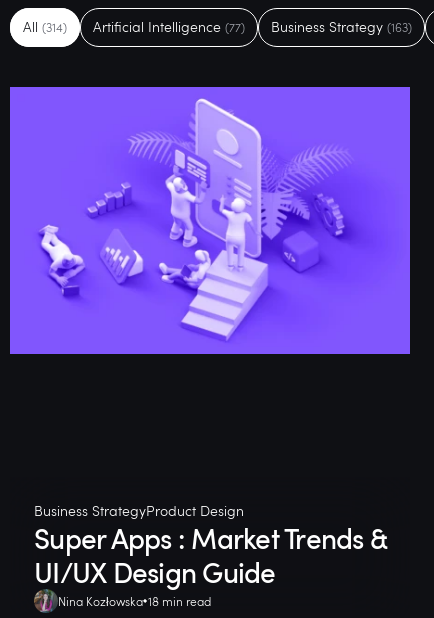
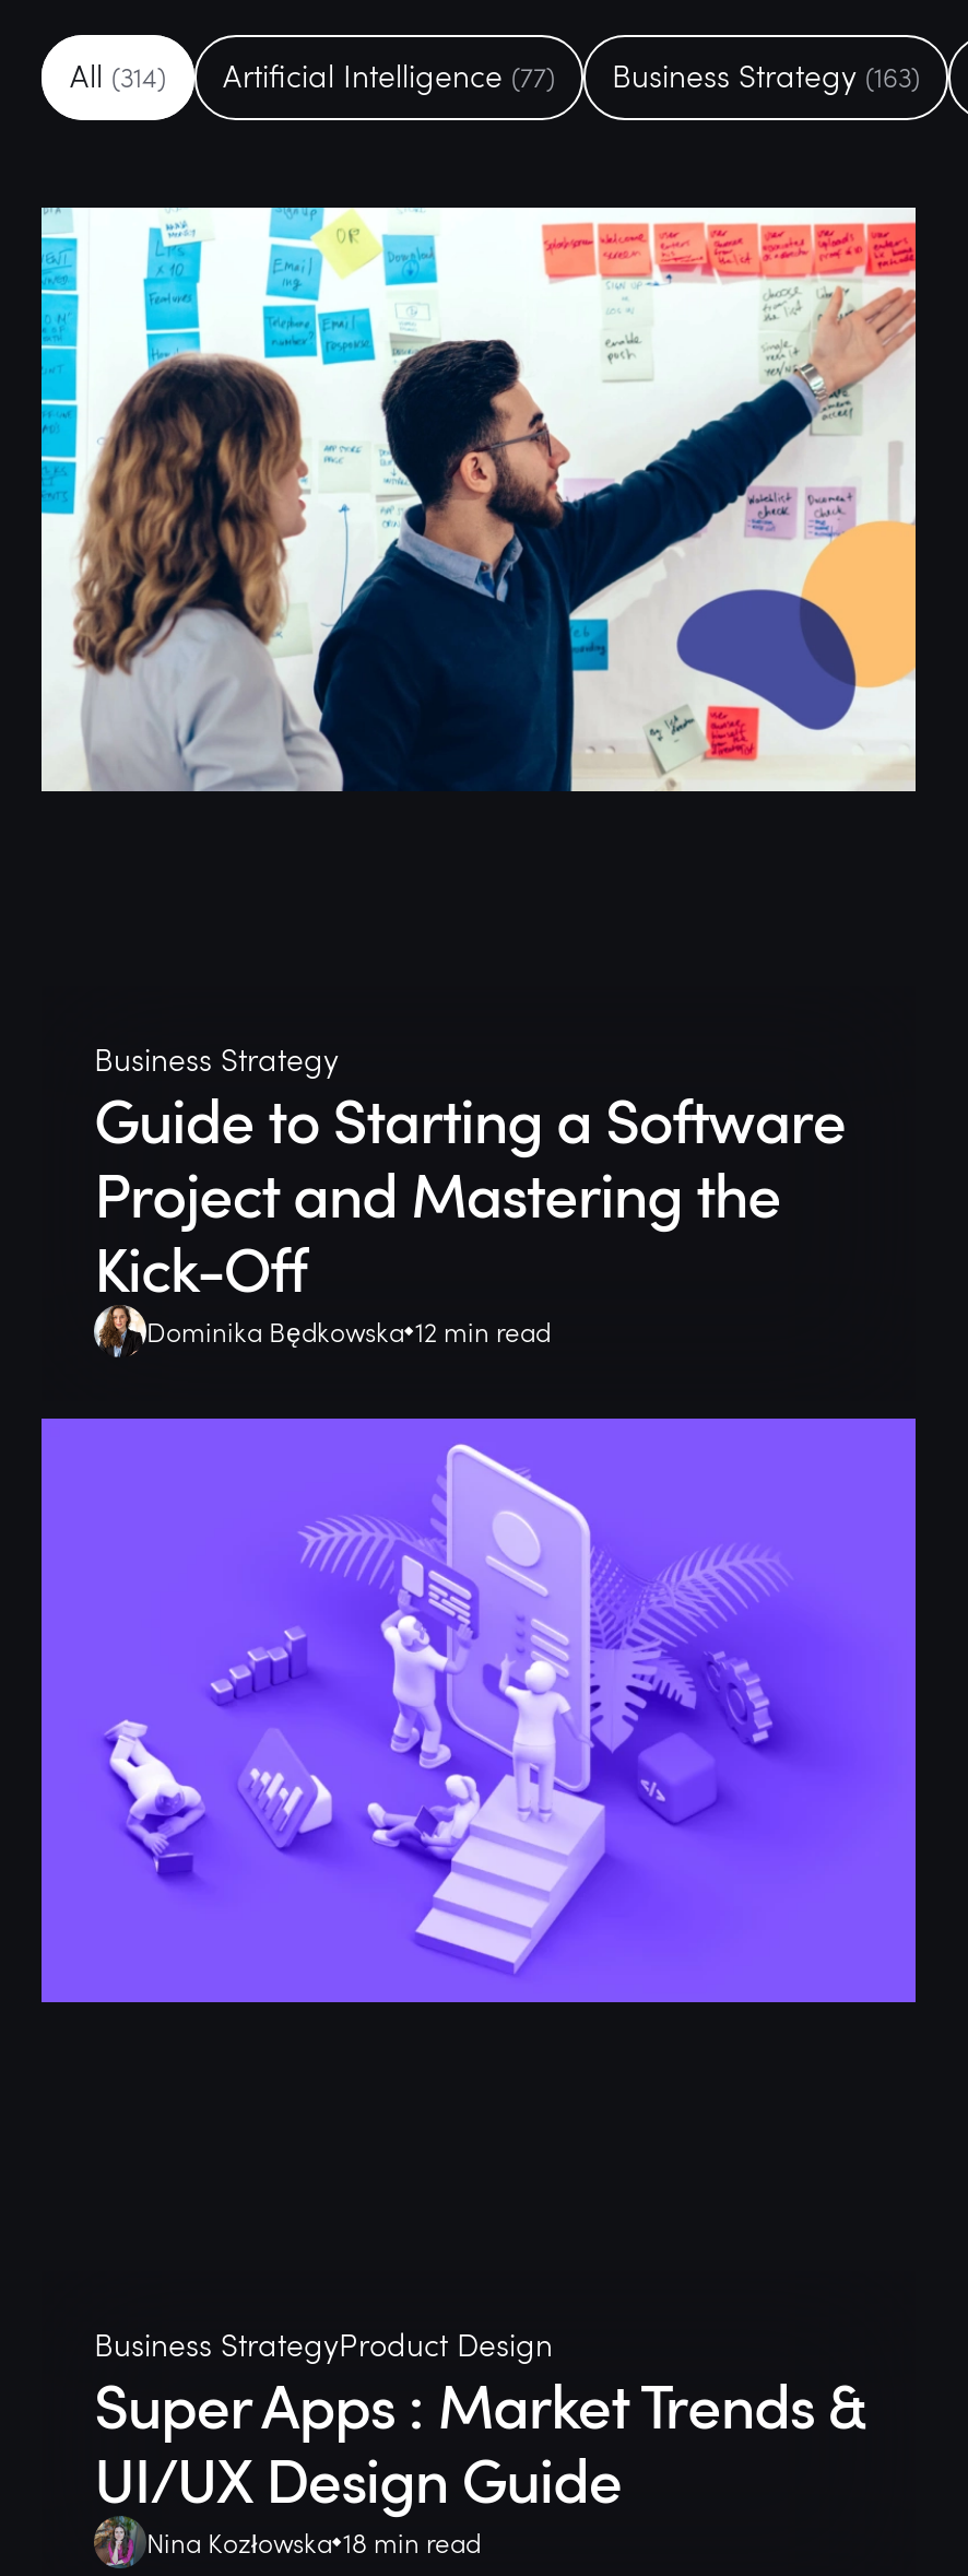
+ [image]

+ Business Strategy
+ Guide to Starting a Software
+ Project and Mastering the
+ Kick-Off
+ Dominika Będkowska 12 min read
